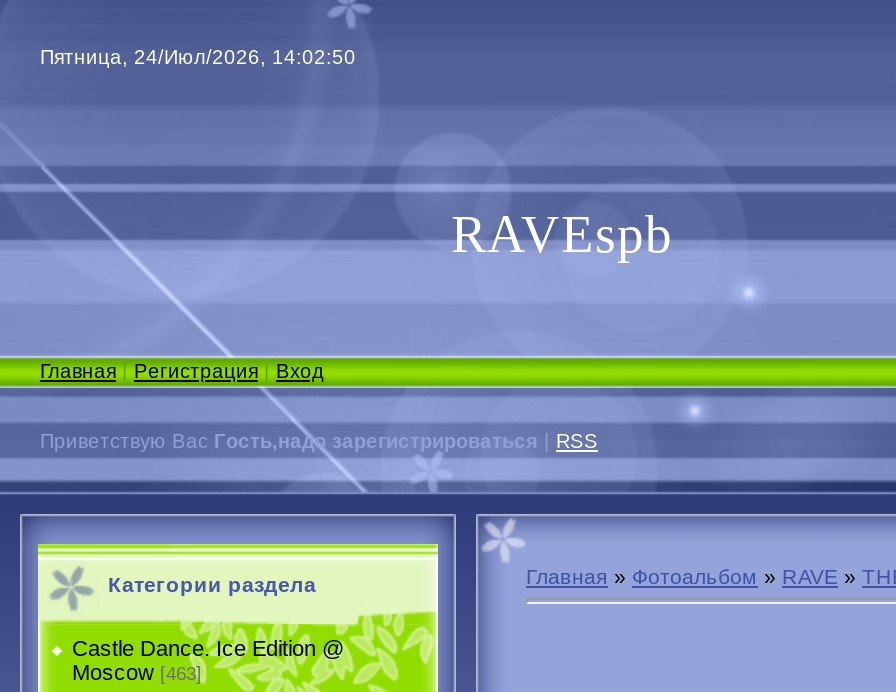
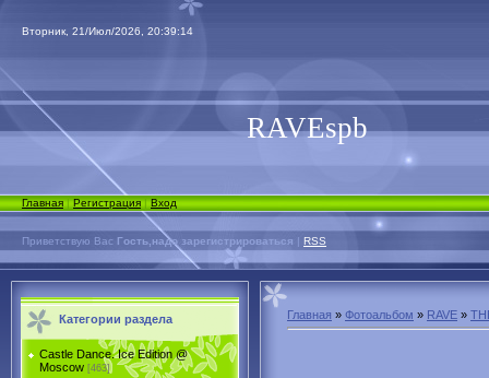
- Пятница, 24/Июл/2026, 14:02:50
+ Вторник, 21/Июл/2026, 20:39:14
